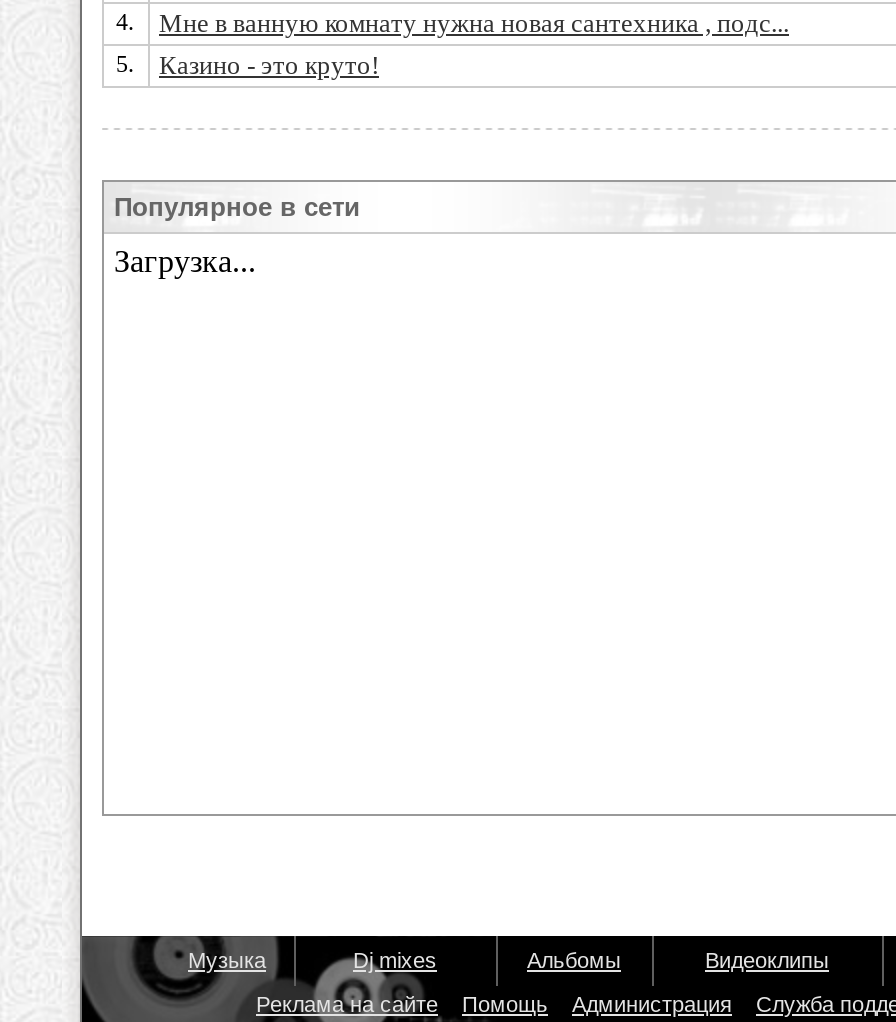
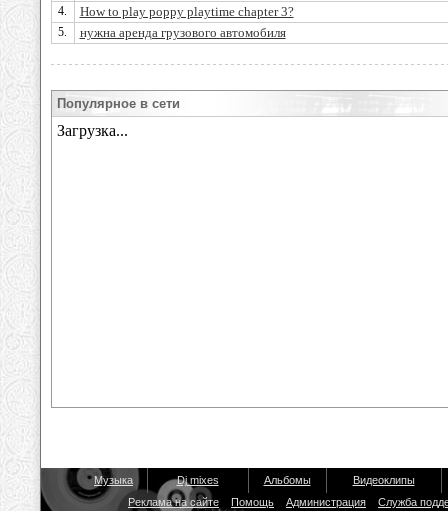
- Мне в ванную комнату нужна новая сантехника , подс...
+ How to play poppy playtime chapter 3?

- Казино - это круто!
+ нужна аренда грузового автомобиля
